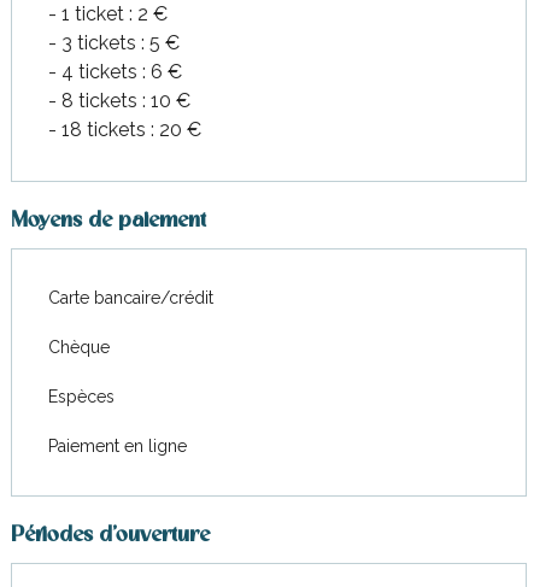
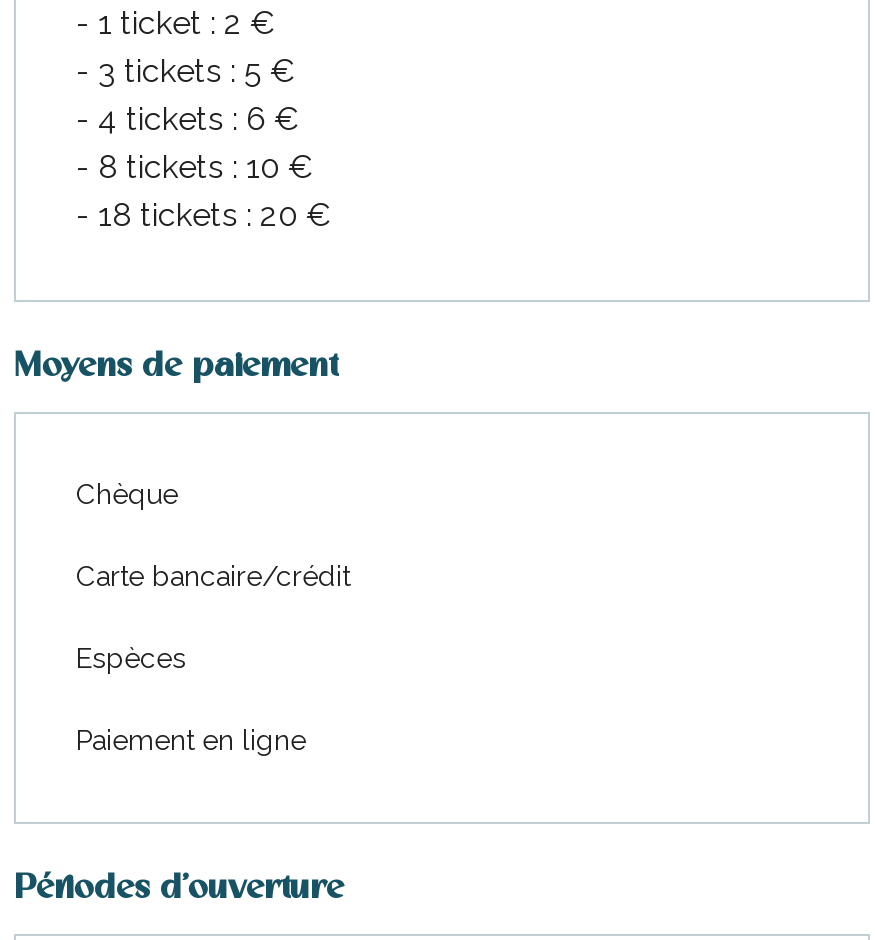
moved down: Carte bancaire/crédit

moved up: Chèque
